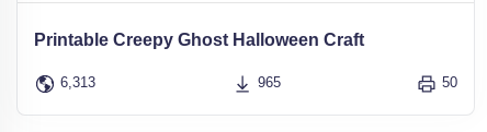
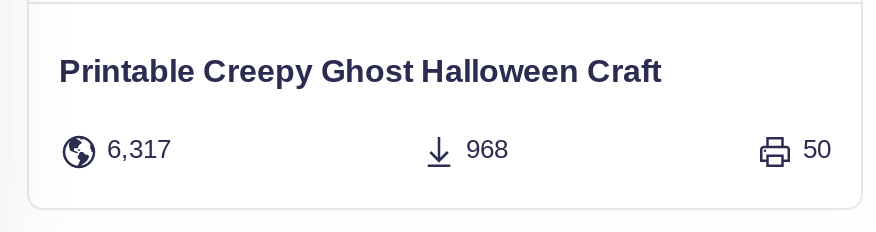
- 6,313
+ 6,317

- 965
+ 968
